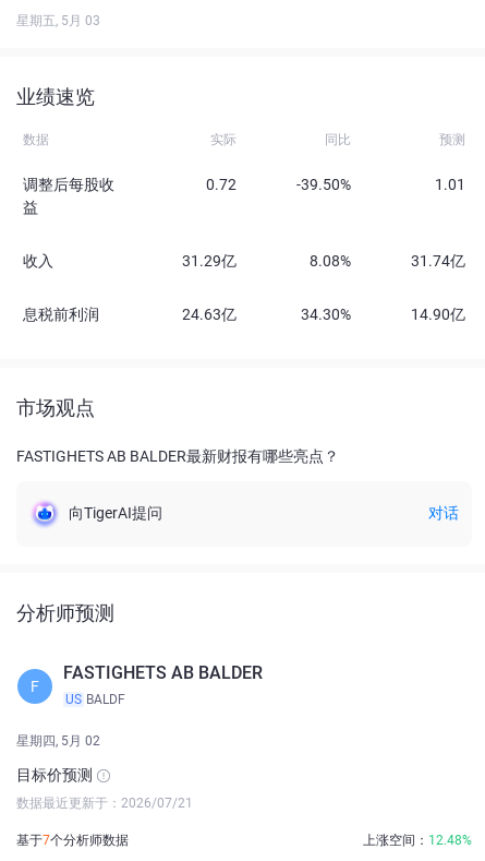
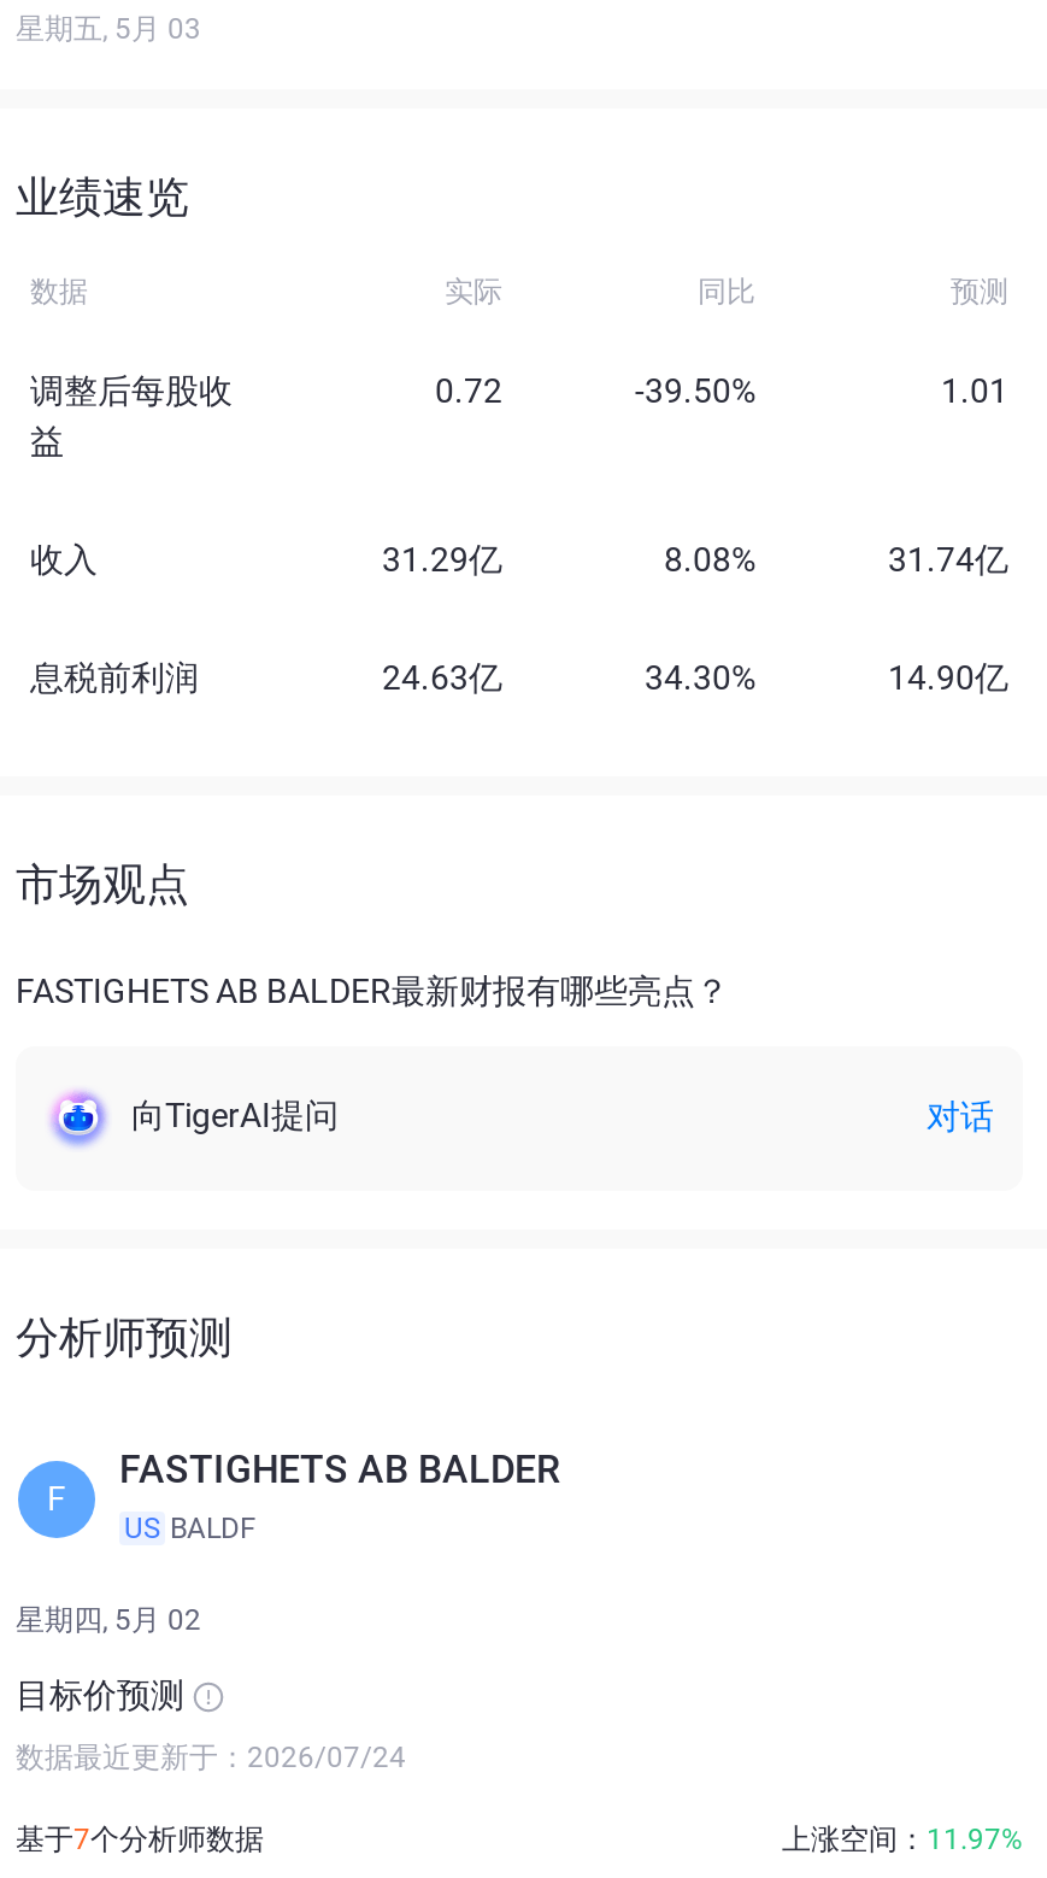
- 数据最近更新于：2026/07/21
+ 数据最近更新于：2026/07/24

- 上涨空间：12.48%
+ 上涨空间：11.97%
